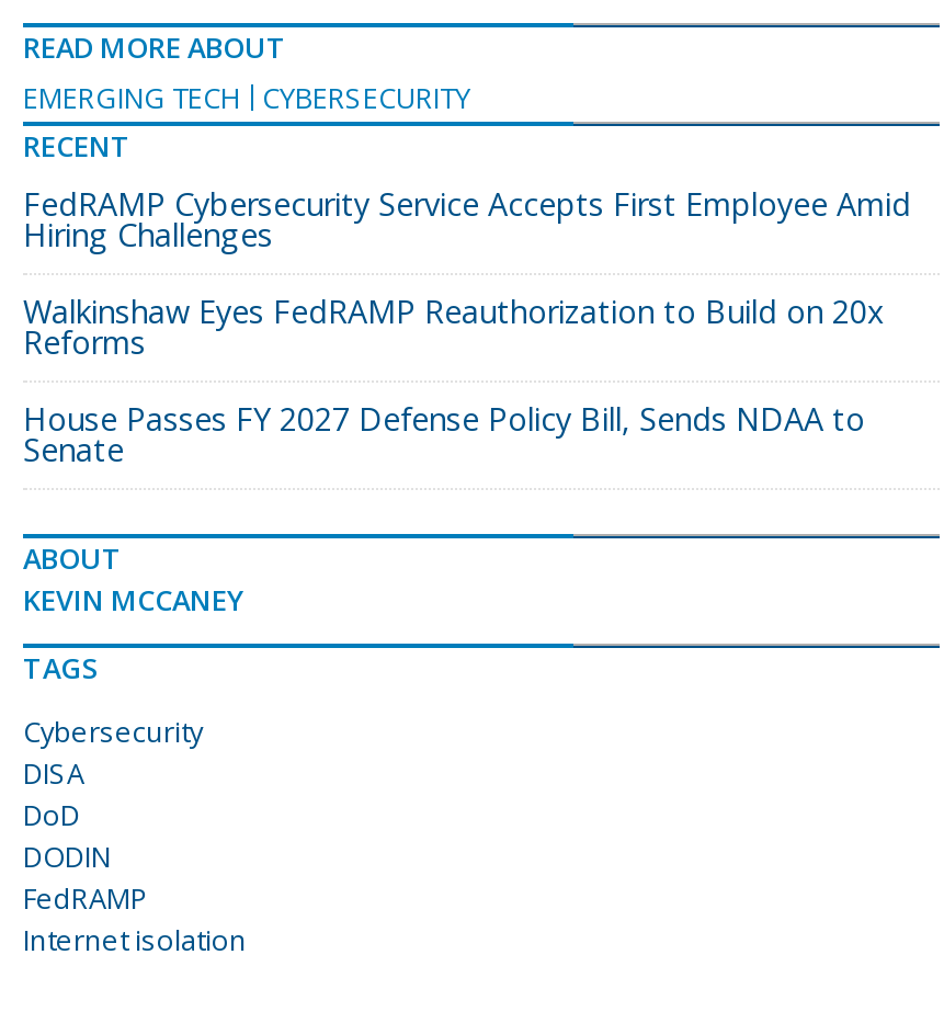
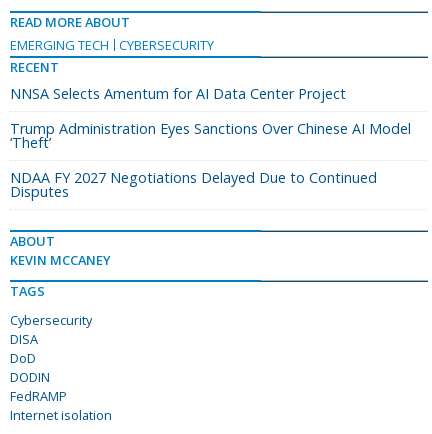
- FedRAMP Cybersecurity Service Accepts First Employee Amid
- Hiring Challenges
+ NNSA Selects Amentum for AI Data Center Project

- Walkinshaw Eyes FedRAMP Reauthorization to Build on 20x
- Reforms
+ Trump Administration Eyes Sanctions Over Chinese AI Model
+ ‘Theft’

- House Passes FY 2027 Defense Policy Bill, Sends NDAA to
- Senate
+ NDAA FY 2027 Negotiations Delayed Due to Continued
+ Disputes
